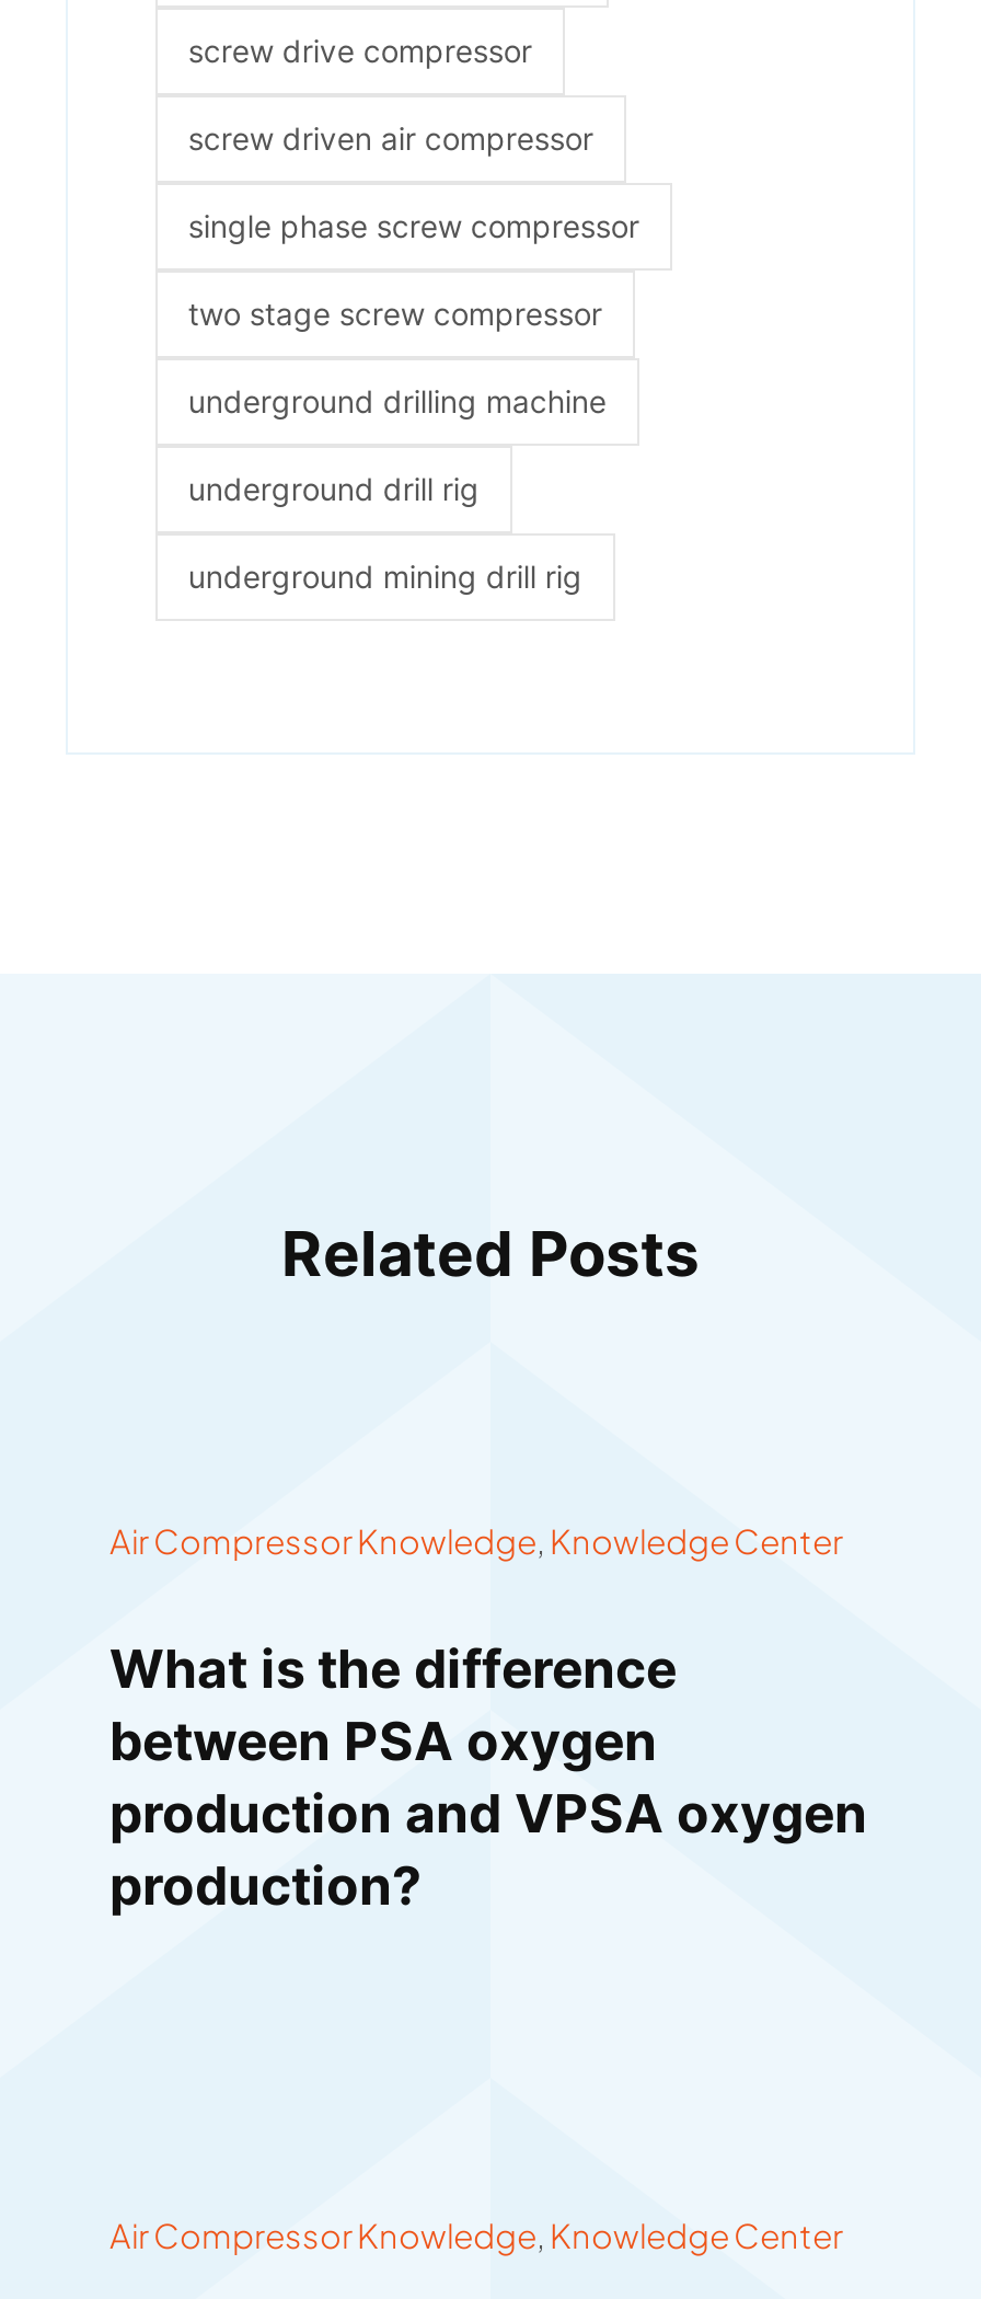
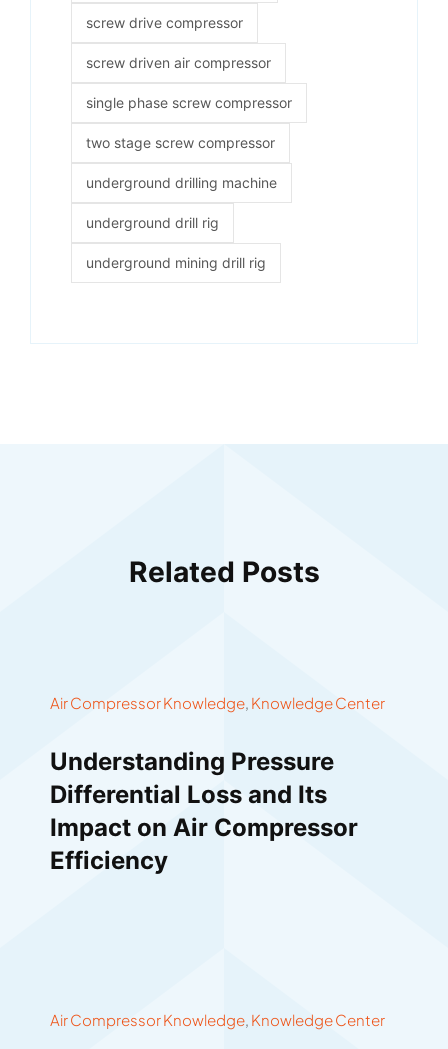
- What is the difference
- between PSA oxygen
- production and VPSA oxygen
- production?
+ Understanding Pressure
+ Differential Loss and Its
+ Impact on Air Compressor
+ Efficiency
